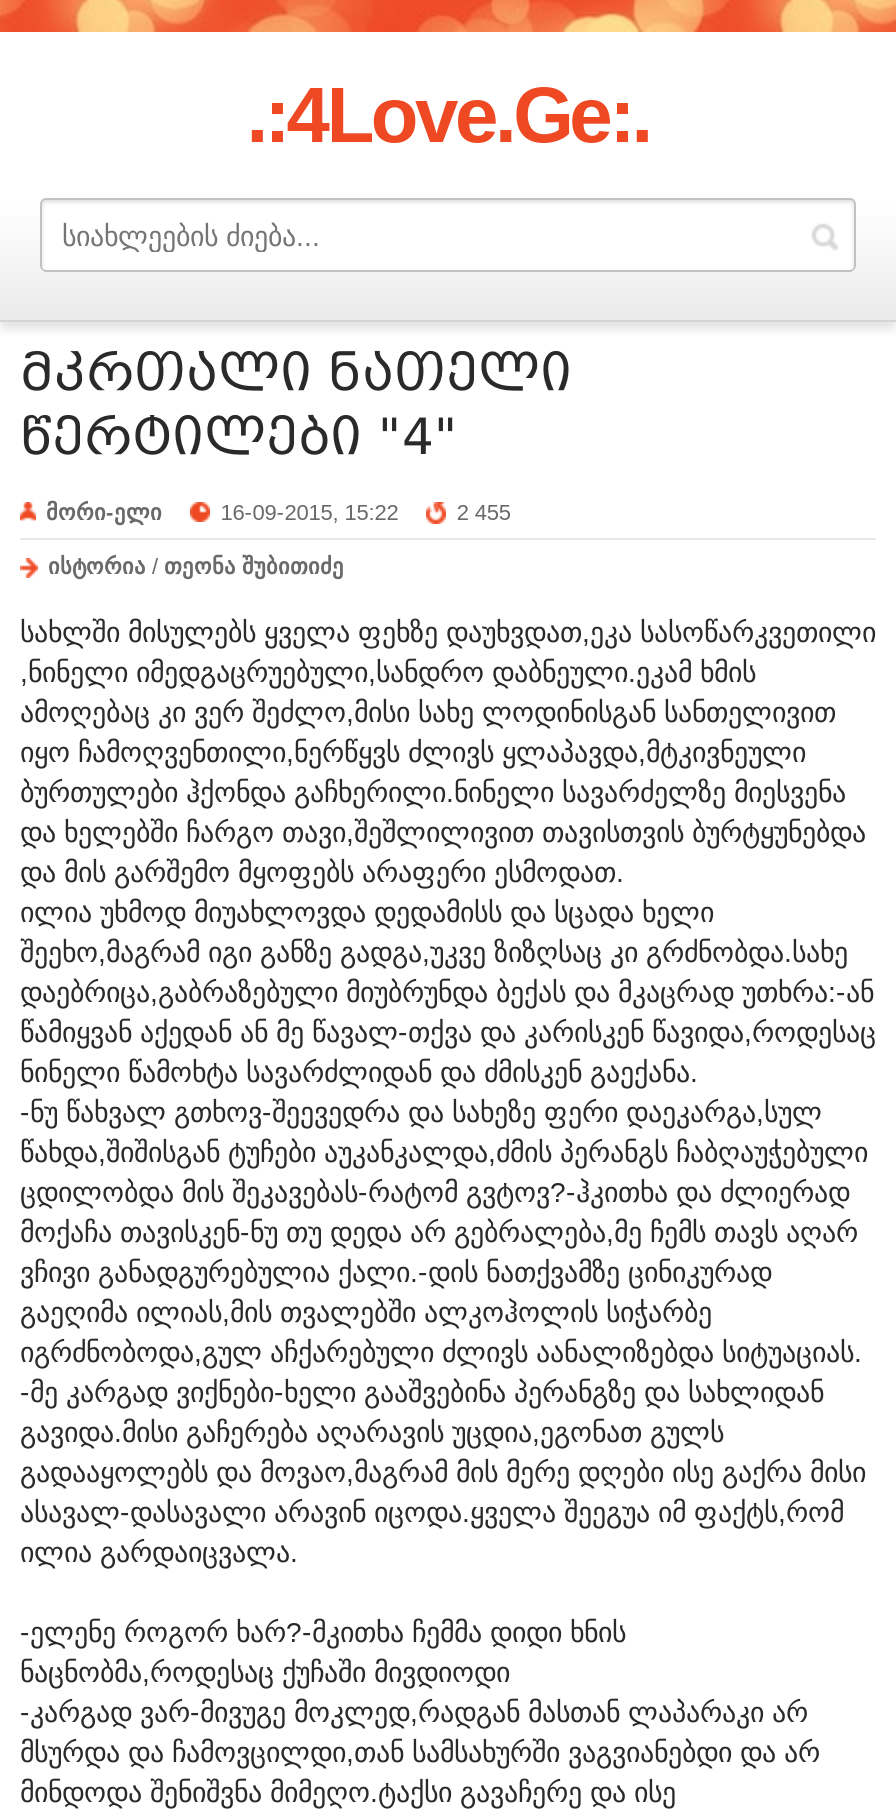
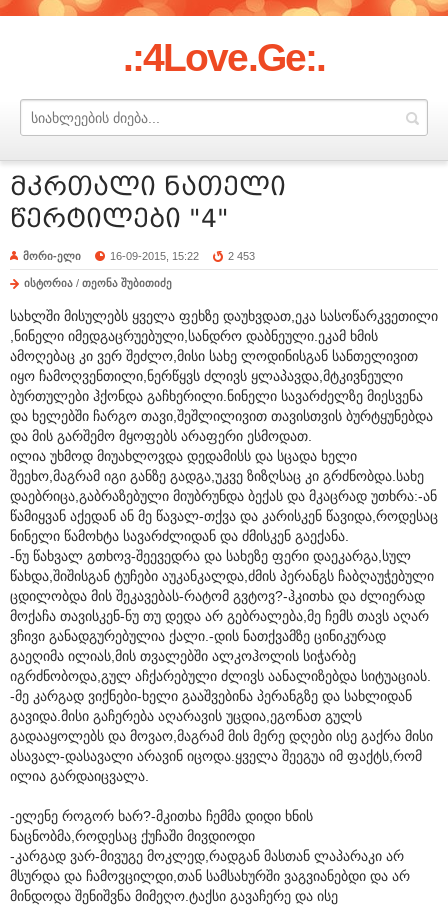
- 2 455
+ 2 453
